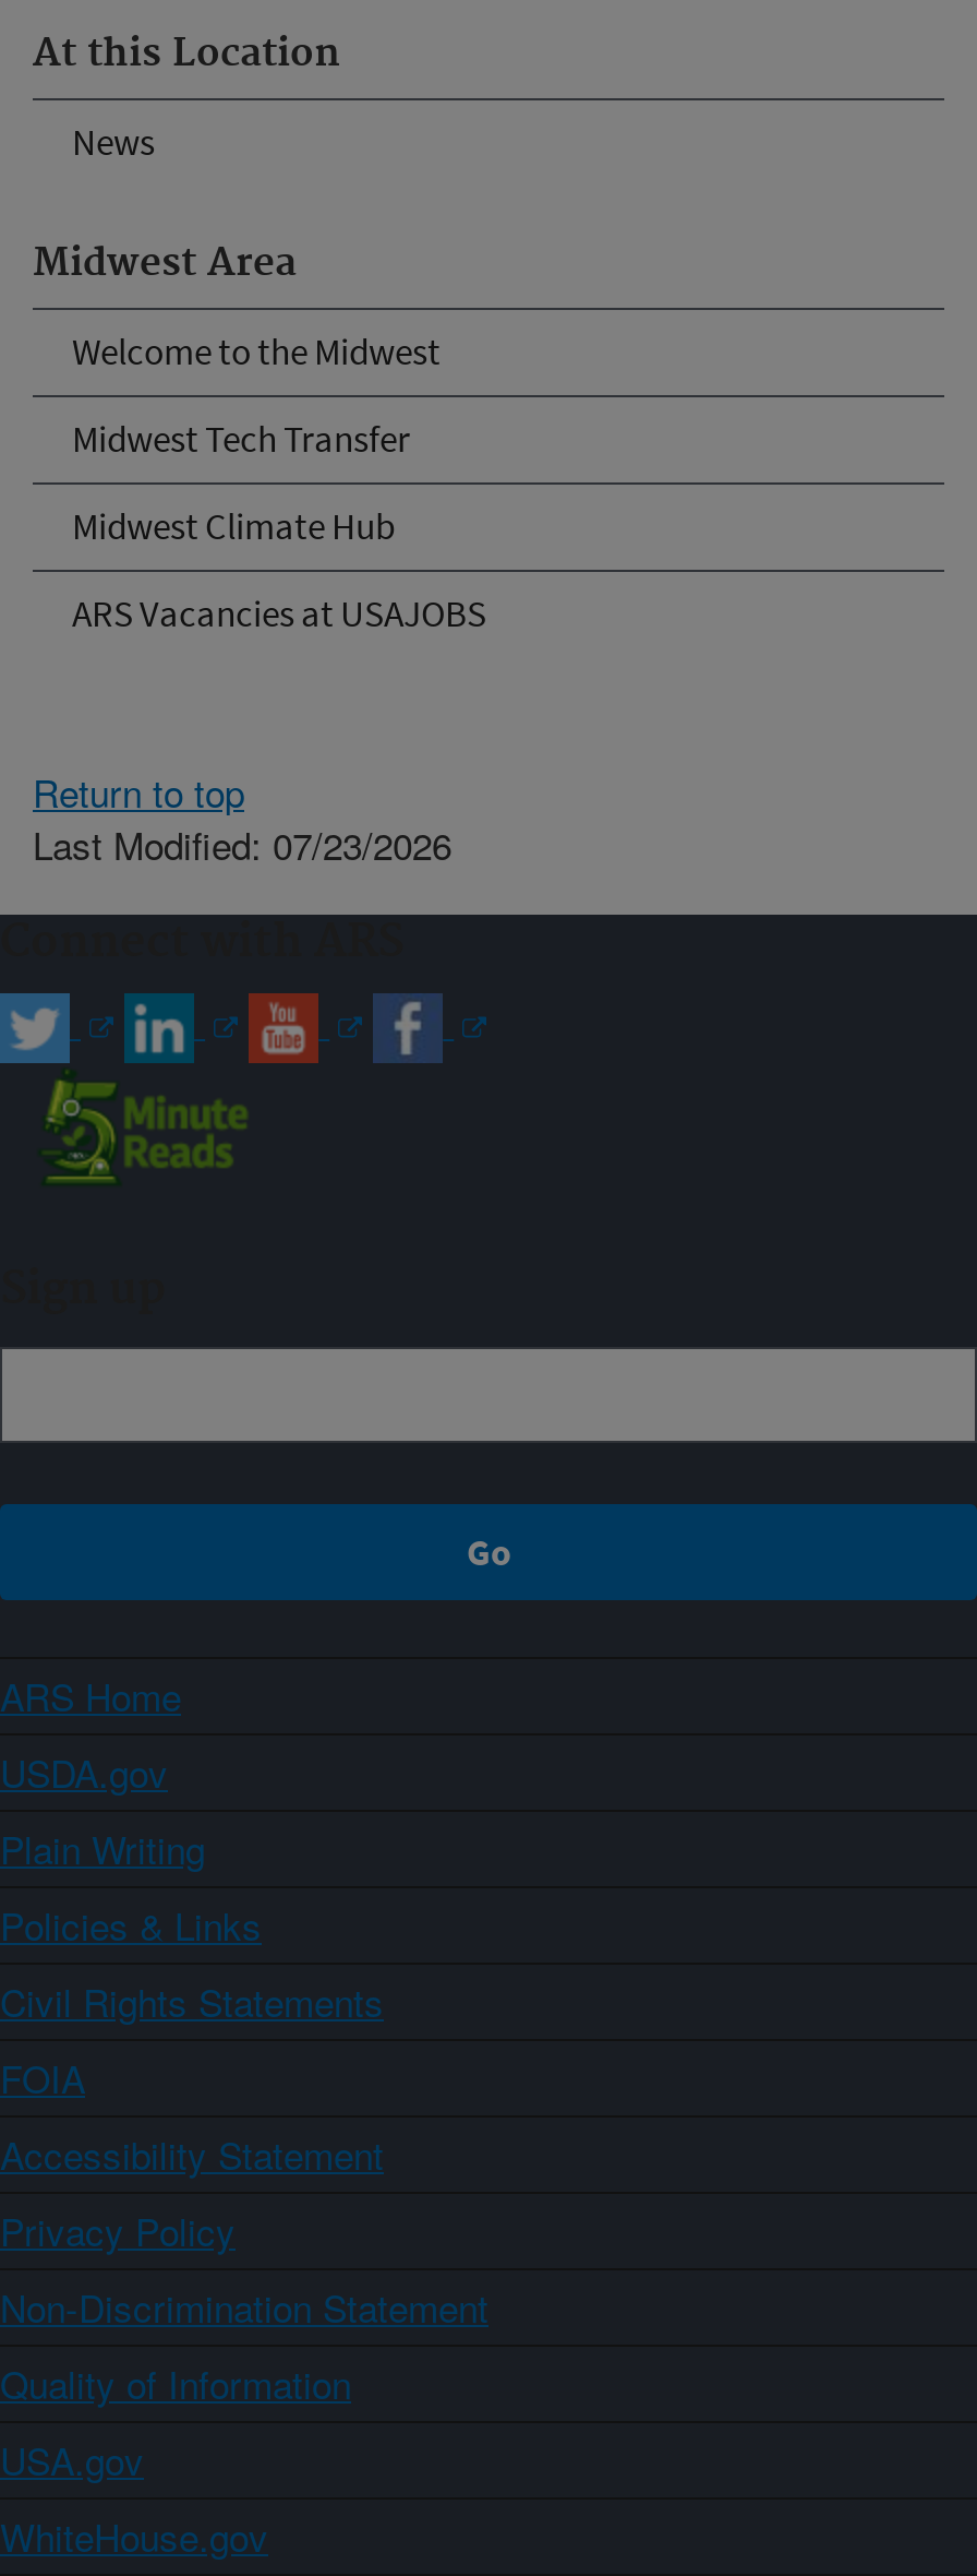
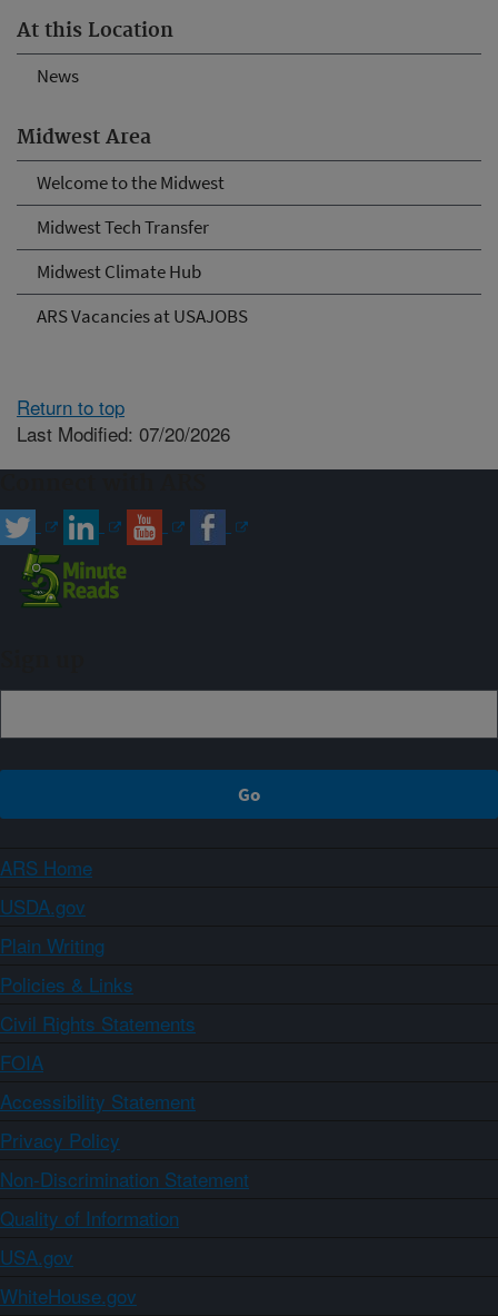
- Last Modified: 07/23/2026
+ Last Modified: 07/20/2026
